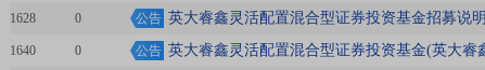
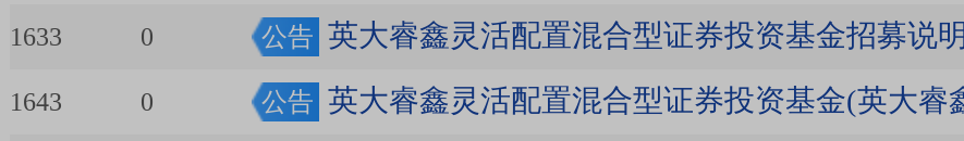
- 1628
+ 1633

- 1640
+ 1643
